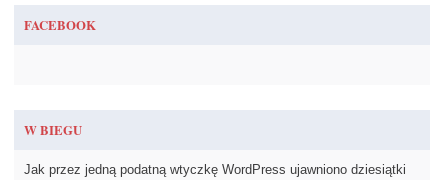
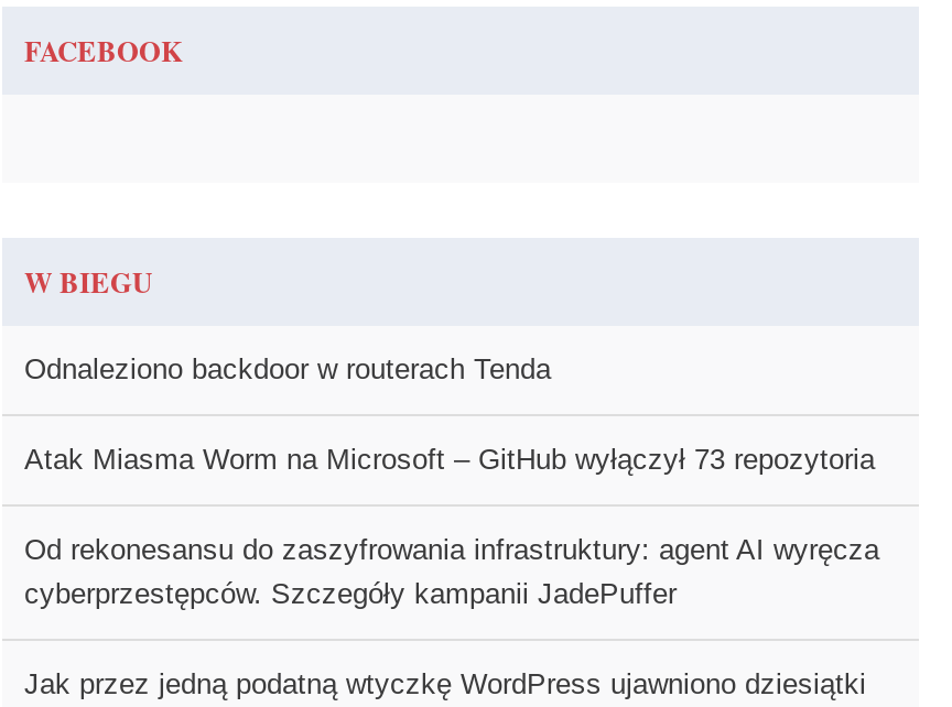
+ Odnaleziono backdoor w routerach Tenda
+ Atak Miasma Worm na Microsoft – GitHub wyłączył 73 repozytoria
+ Od rekonesansu do zaszyfrowania infrastruktury: agent AI wyręcza
+ cyberprzestępców. Szczegóły kampanii JadePuffer
